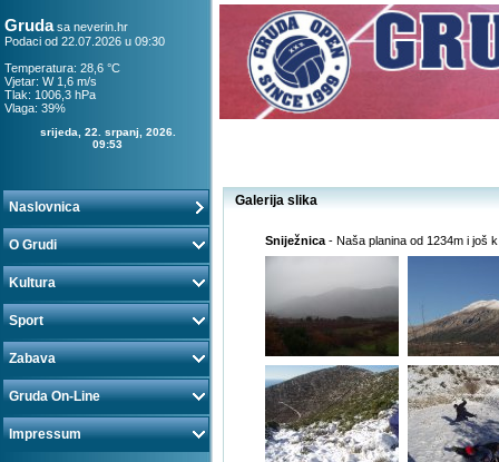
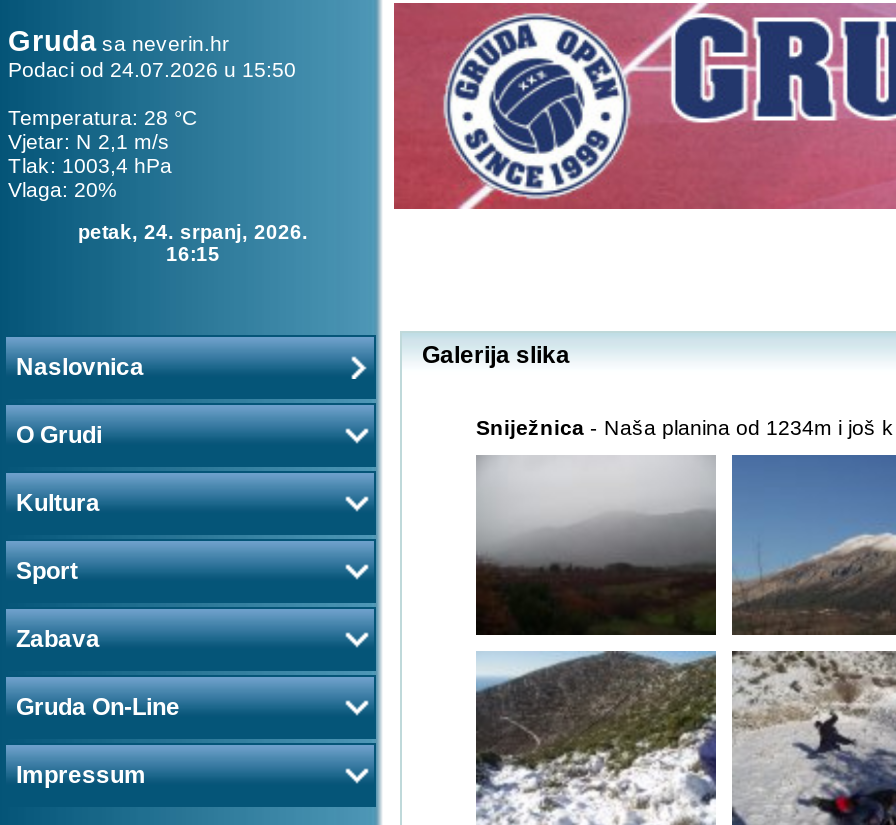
- Podaci od 22.07.2026 u 09:30
+ Podaci od 24.07.2026 u 15:50

- Temperatura: 28,6 °C
+ Temperatura: 28 °C

- Vjetar: W 1,6 m/s
+ Vjetar: N 2,1 m/s

- Tlak: 1006,3 hPa
+ Tlak: 1003,4 hPa

- Vlaga: 39%
+ Vlaga: 20%

- srijeda, 22. srpanj, 2026.
+ petak, 24. srpanj, 2026.

- 09:53
+ 16:15
